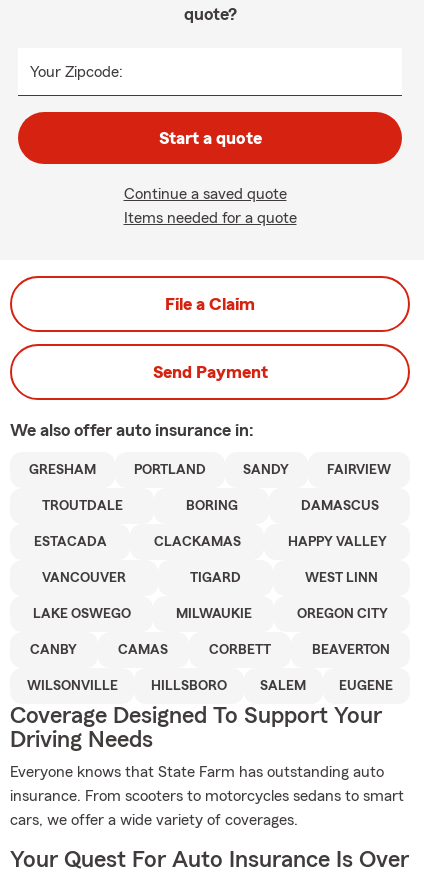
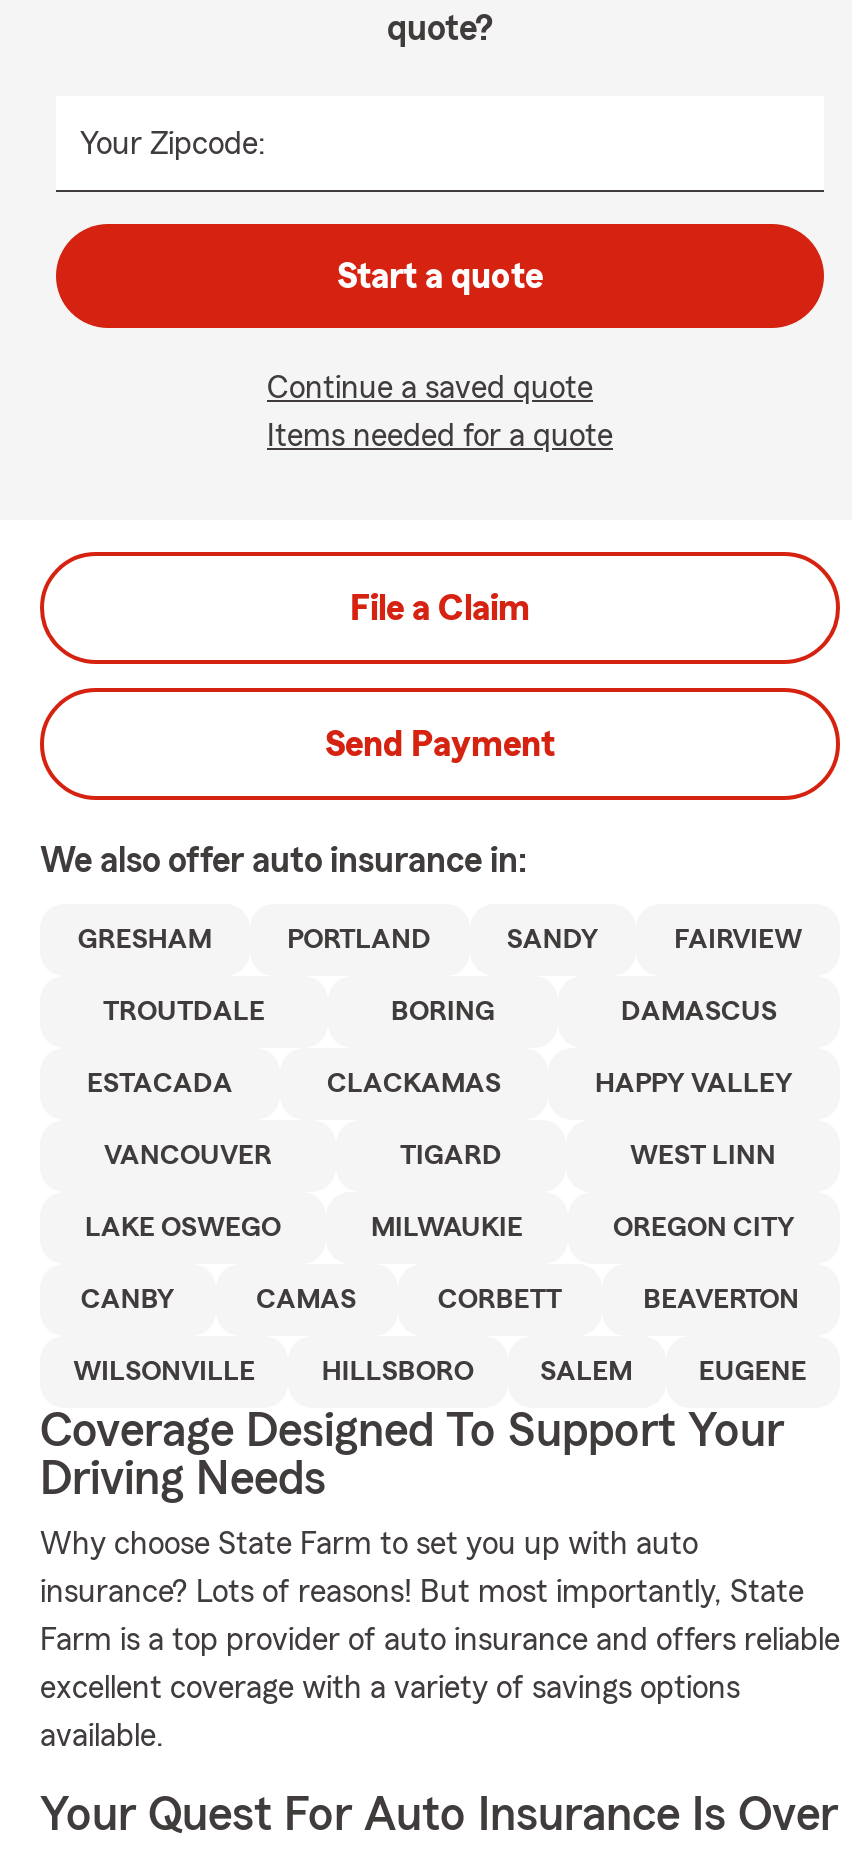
- Everyone knows that State Farm has outstanding auto
- insurance. From scooters to motorcycles sedans to smart
- cars, we offer a wide variety of coverages.
+ Why choose State Farm to set you up with auto
+ insurance? Lots of reasons! But most importantly, State
+ Farm is a top provider of auto insurance and offers reliable
+ excellent coverage with a variety of savings options
+ available.
